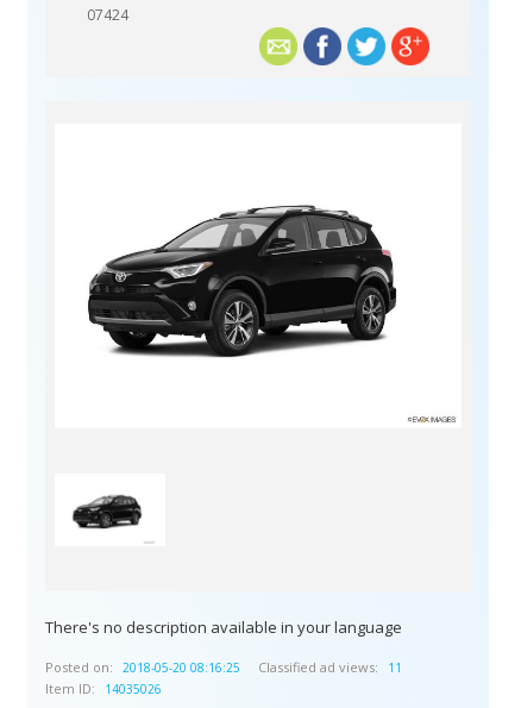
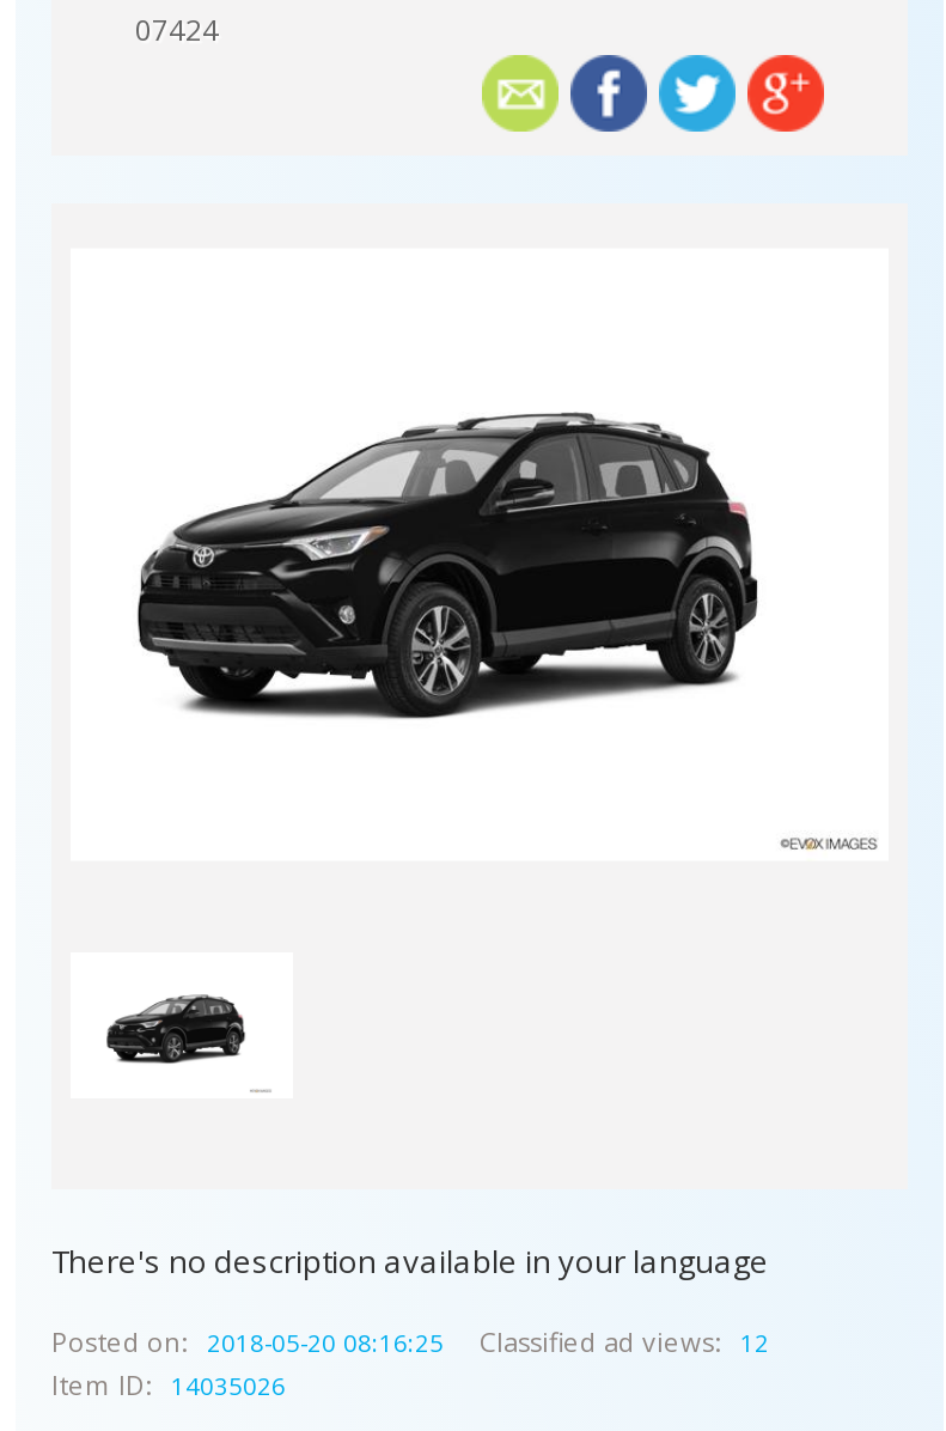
- Classified ad views: 11
+ Classified ad views: 12
